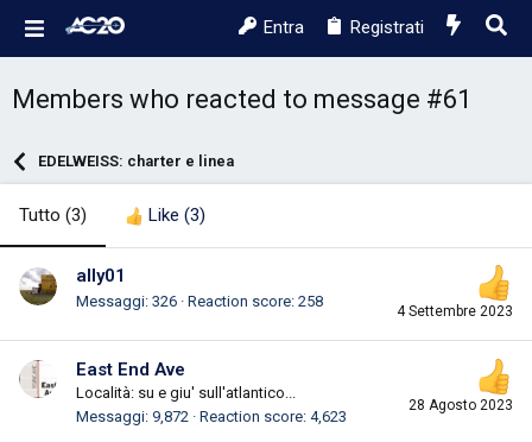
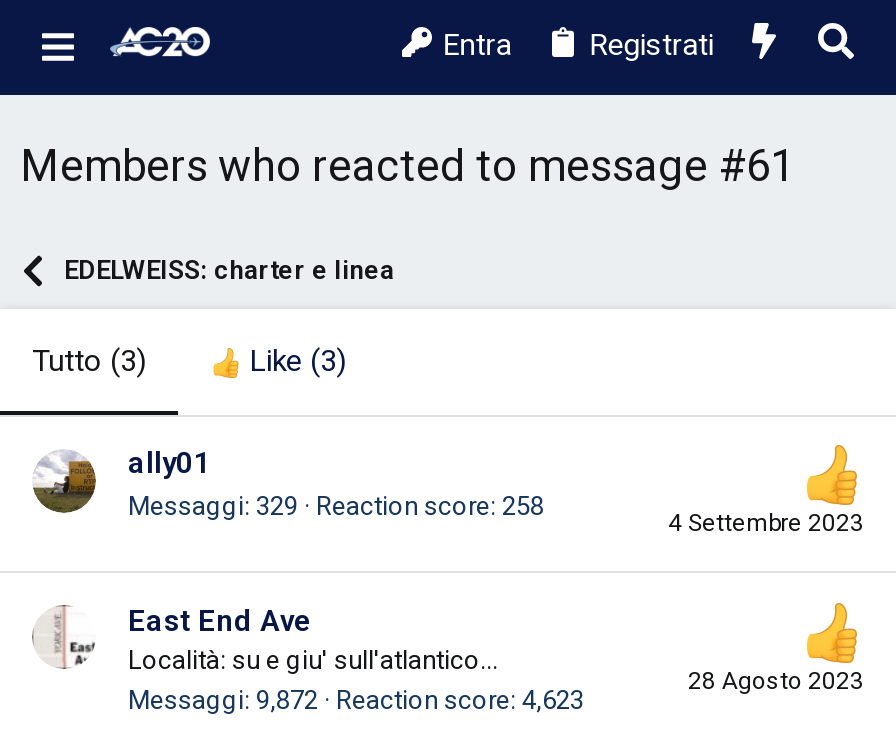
- Messaggi 326 Reaction score 258
+ Messaggi 329 Reaction score 258
